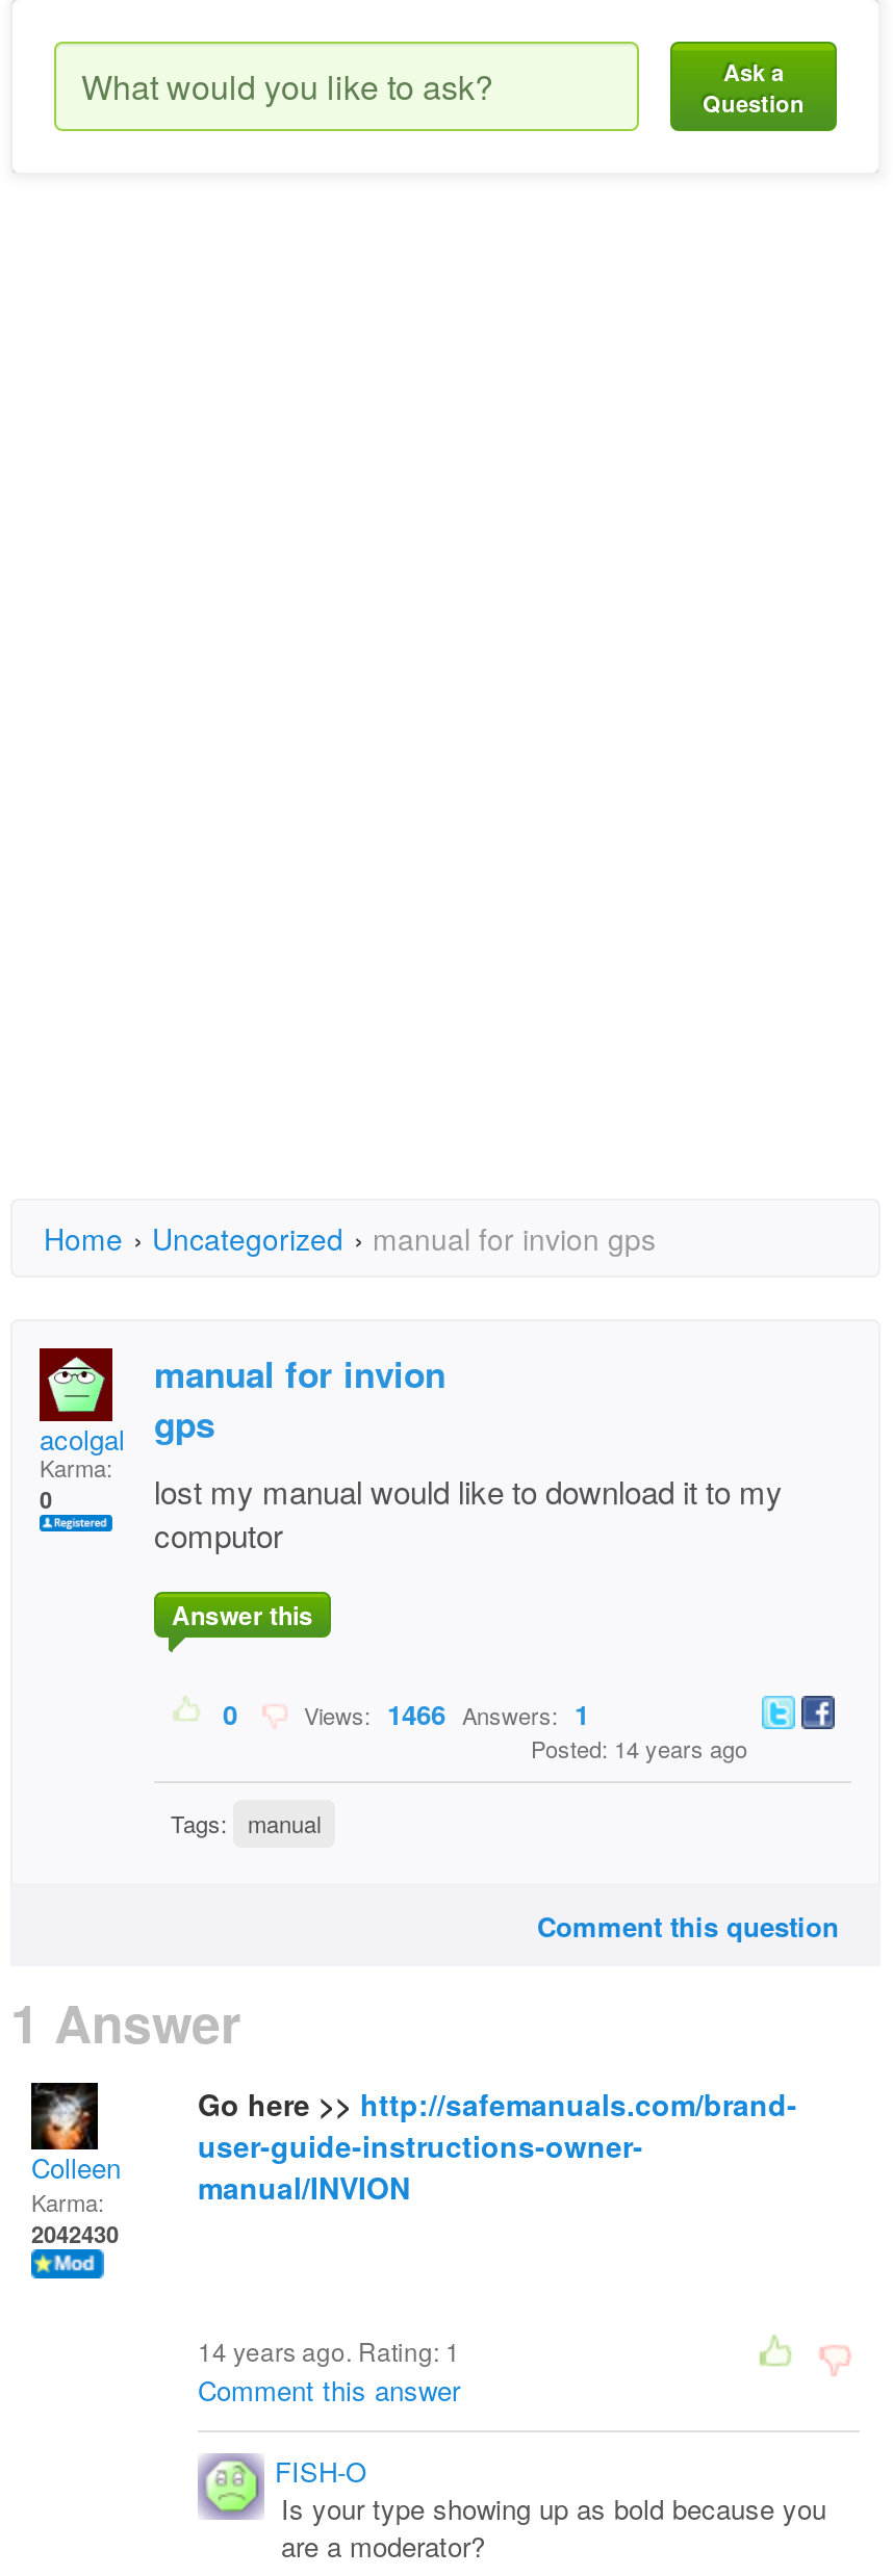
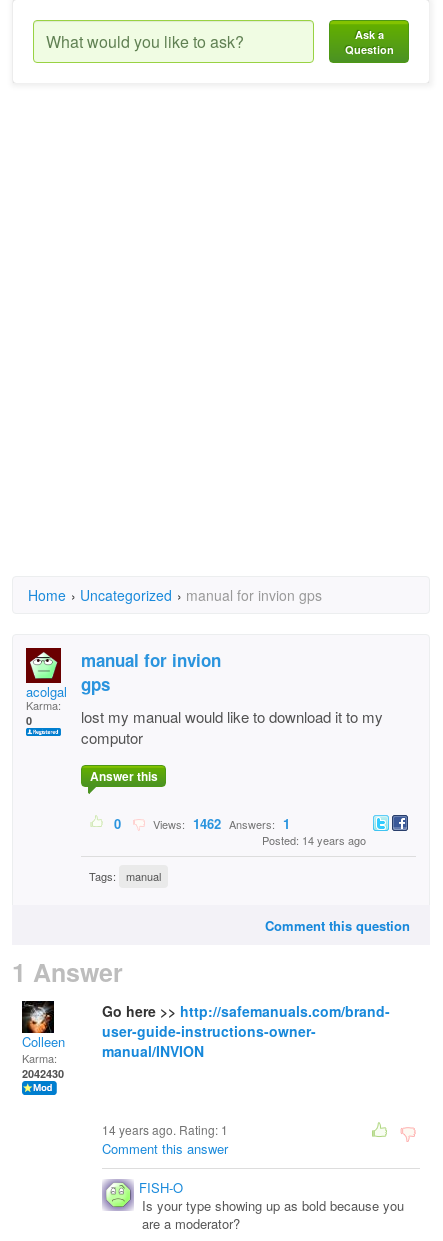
- Views: 1466 Answers: 1
+ Views: 1462 Answers: 1
